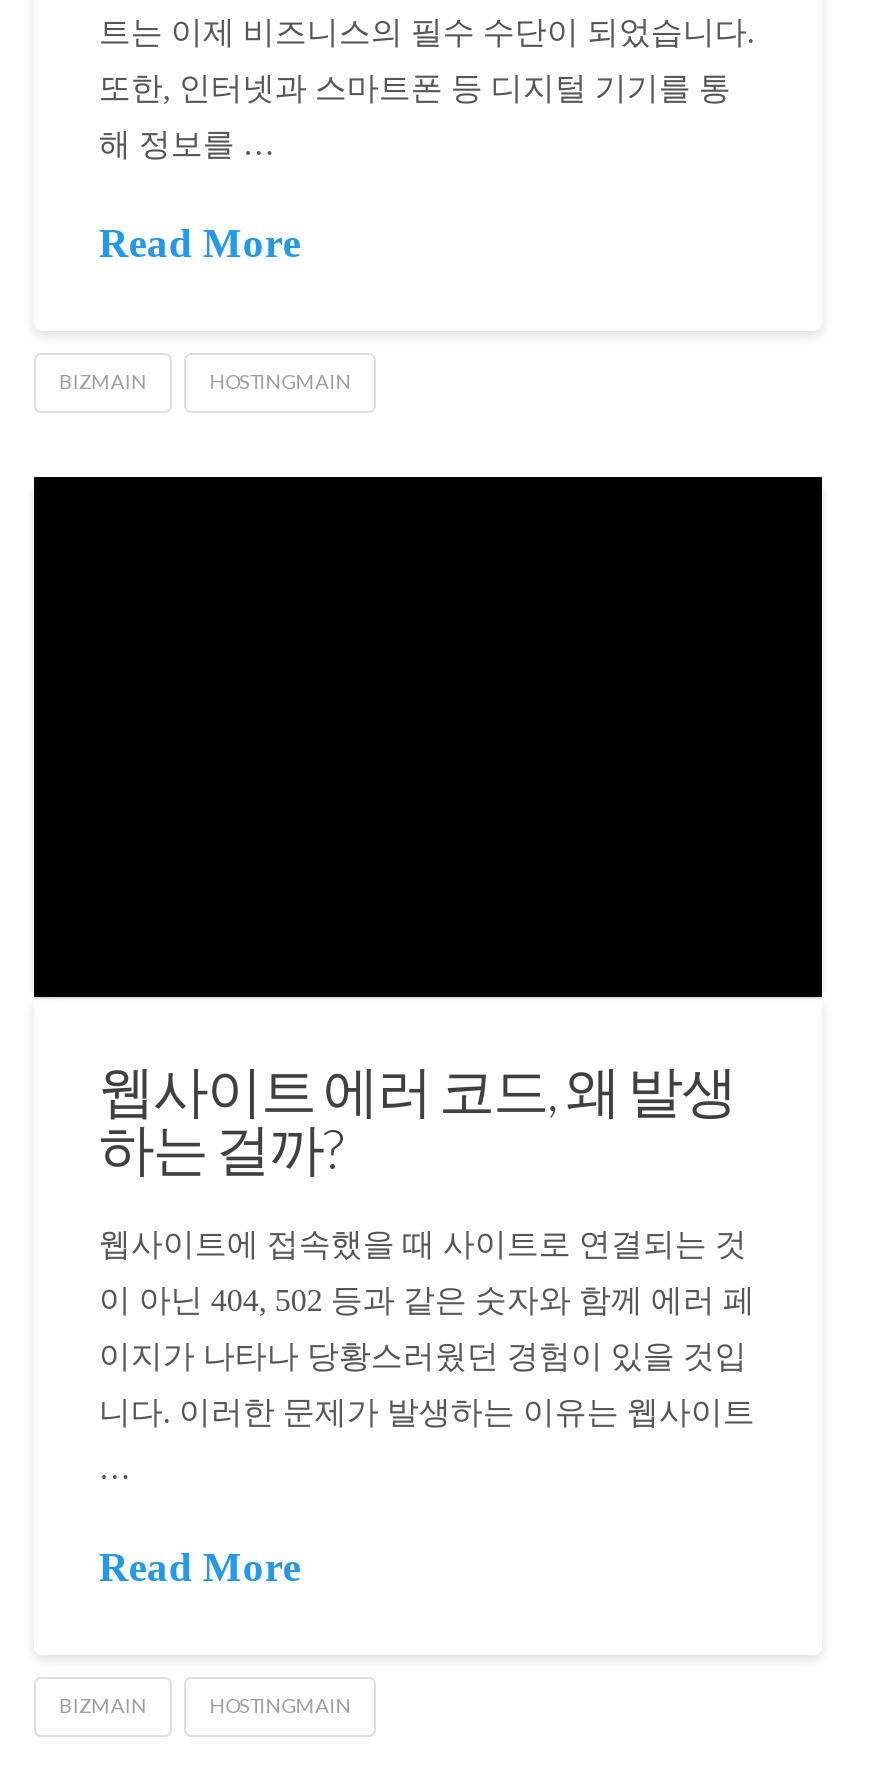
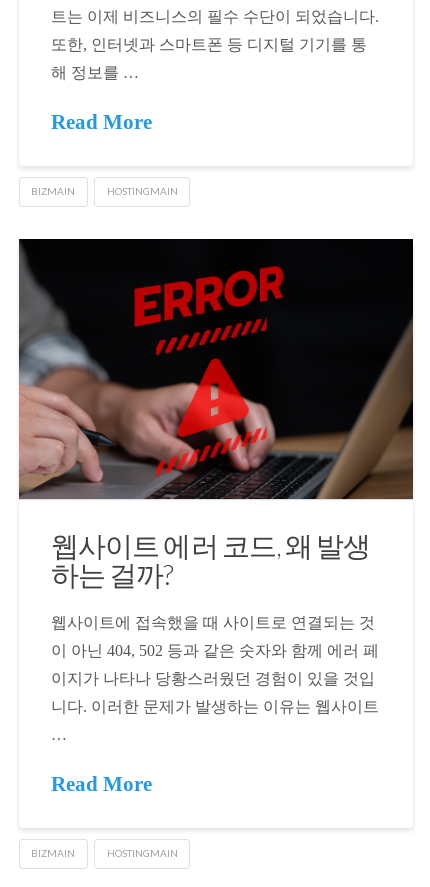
+ [image]
